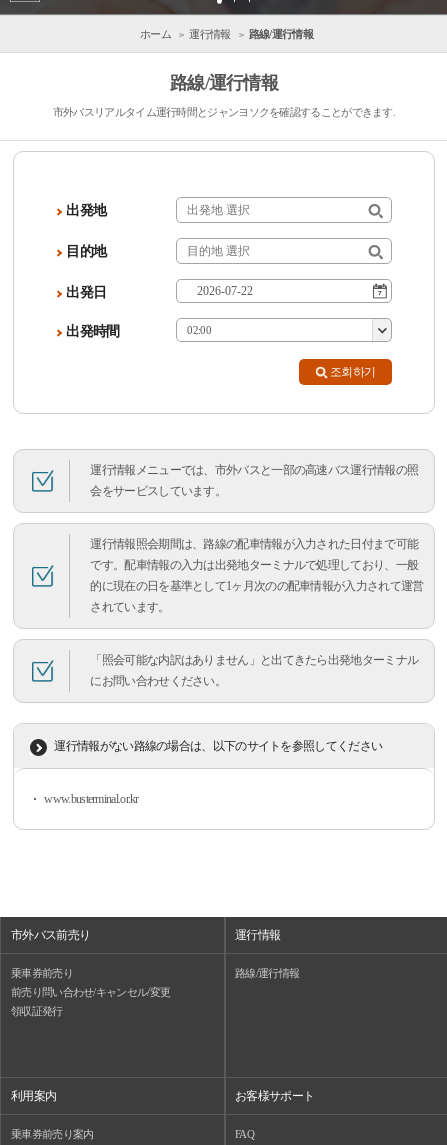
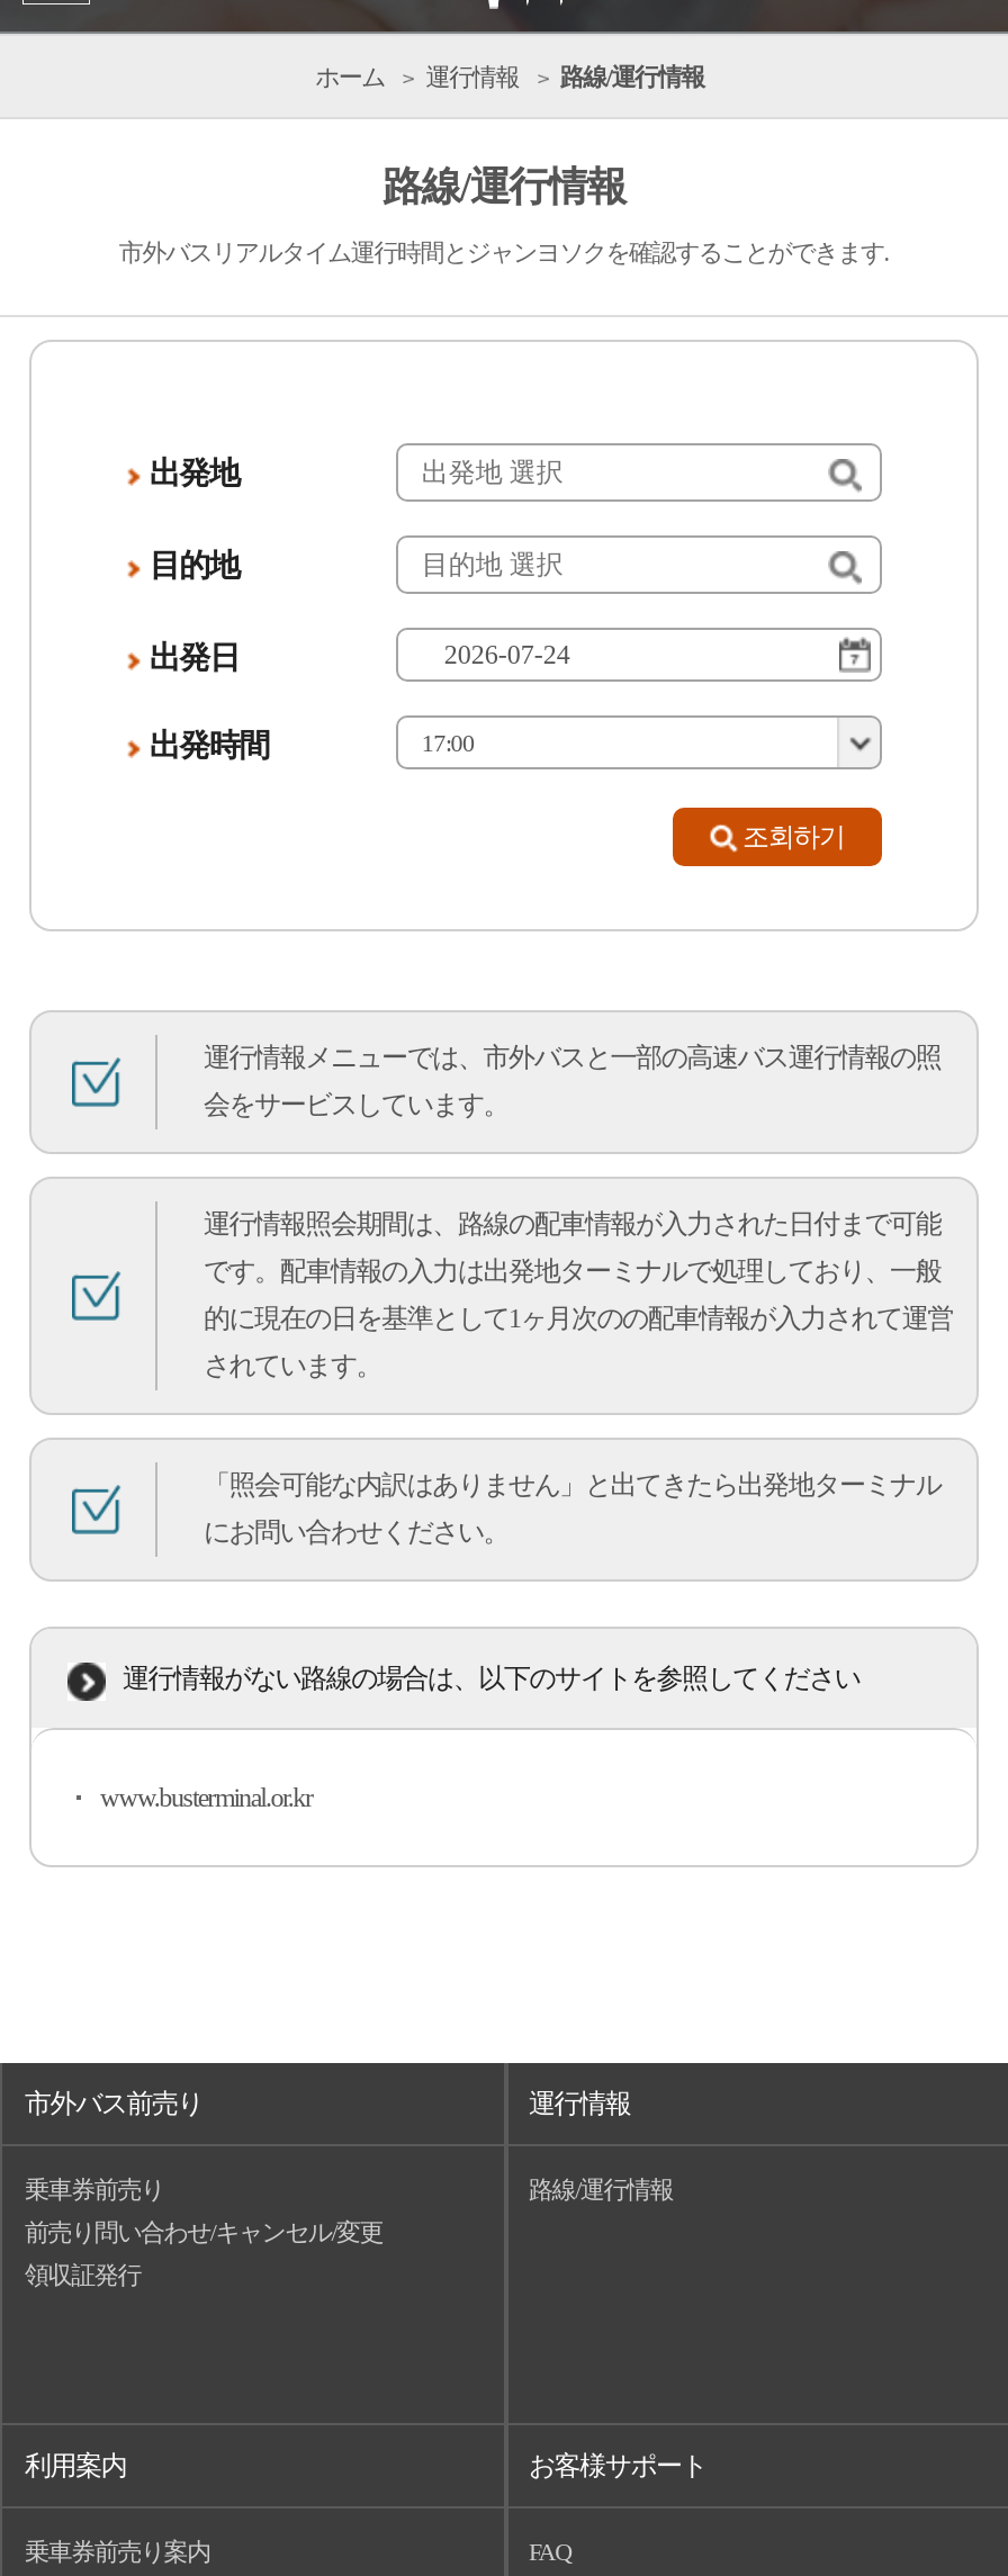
- 02:00
+ 17:00
